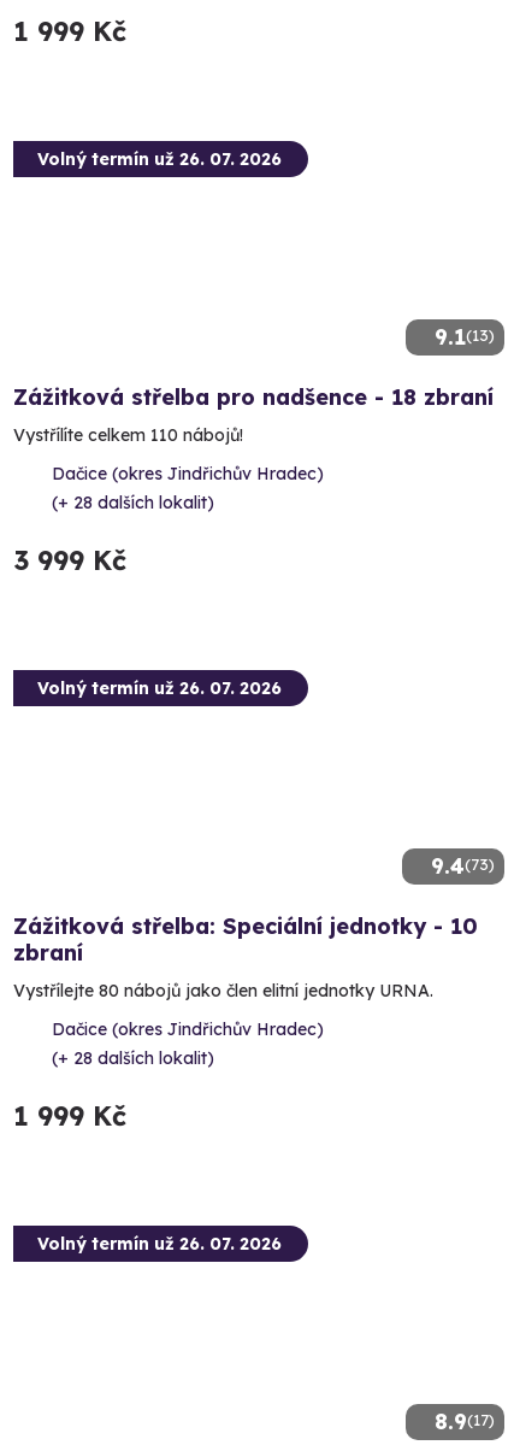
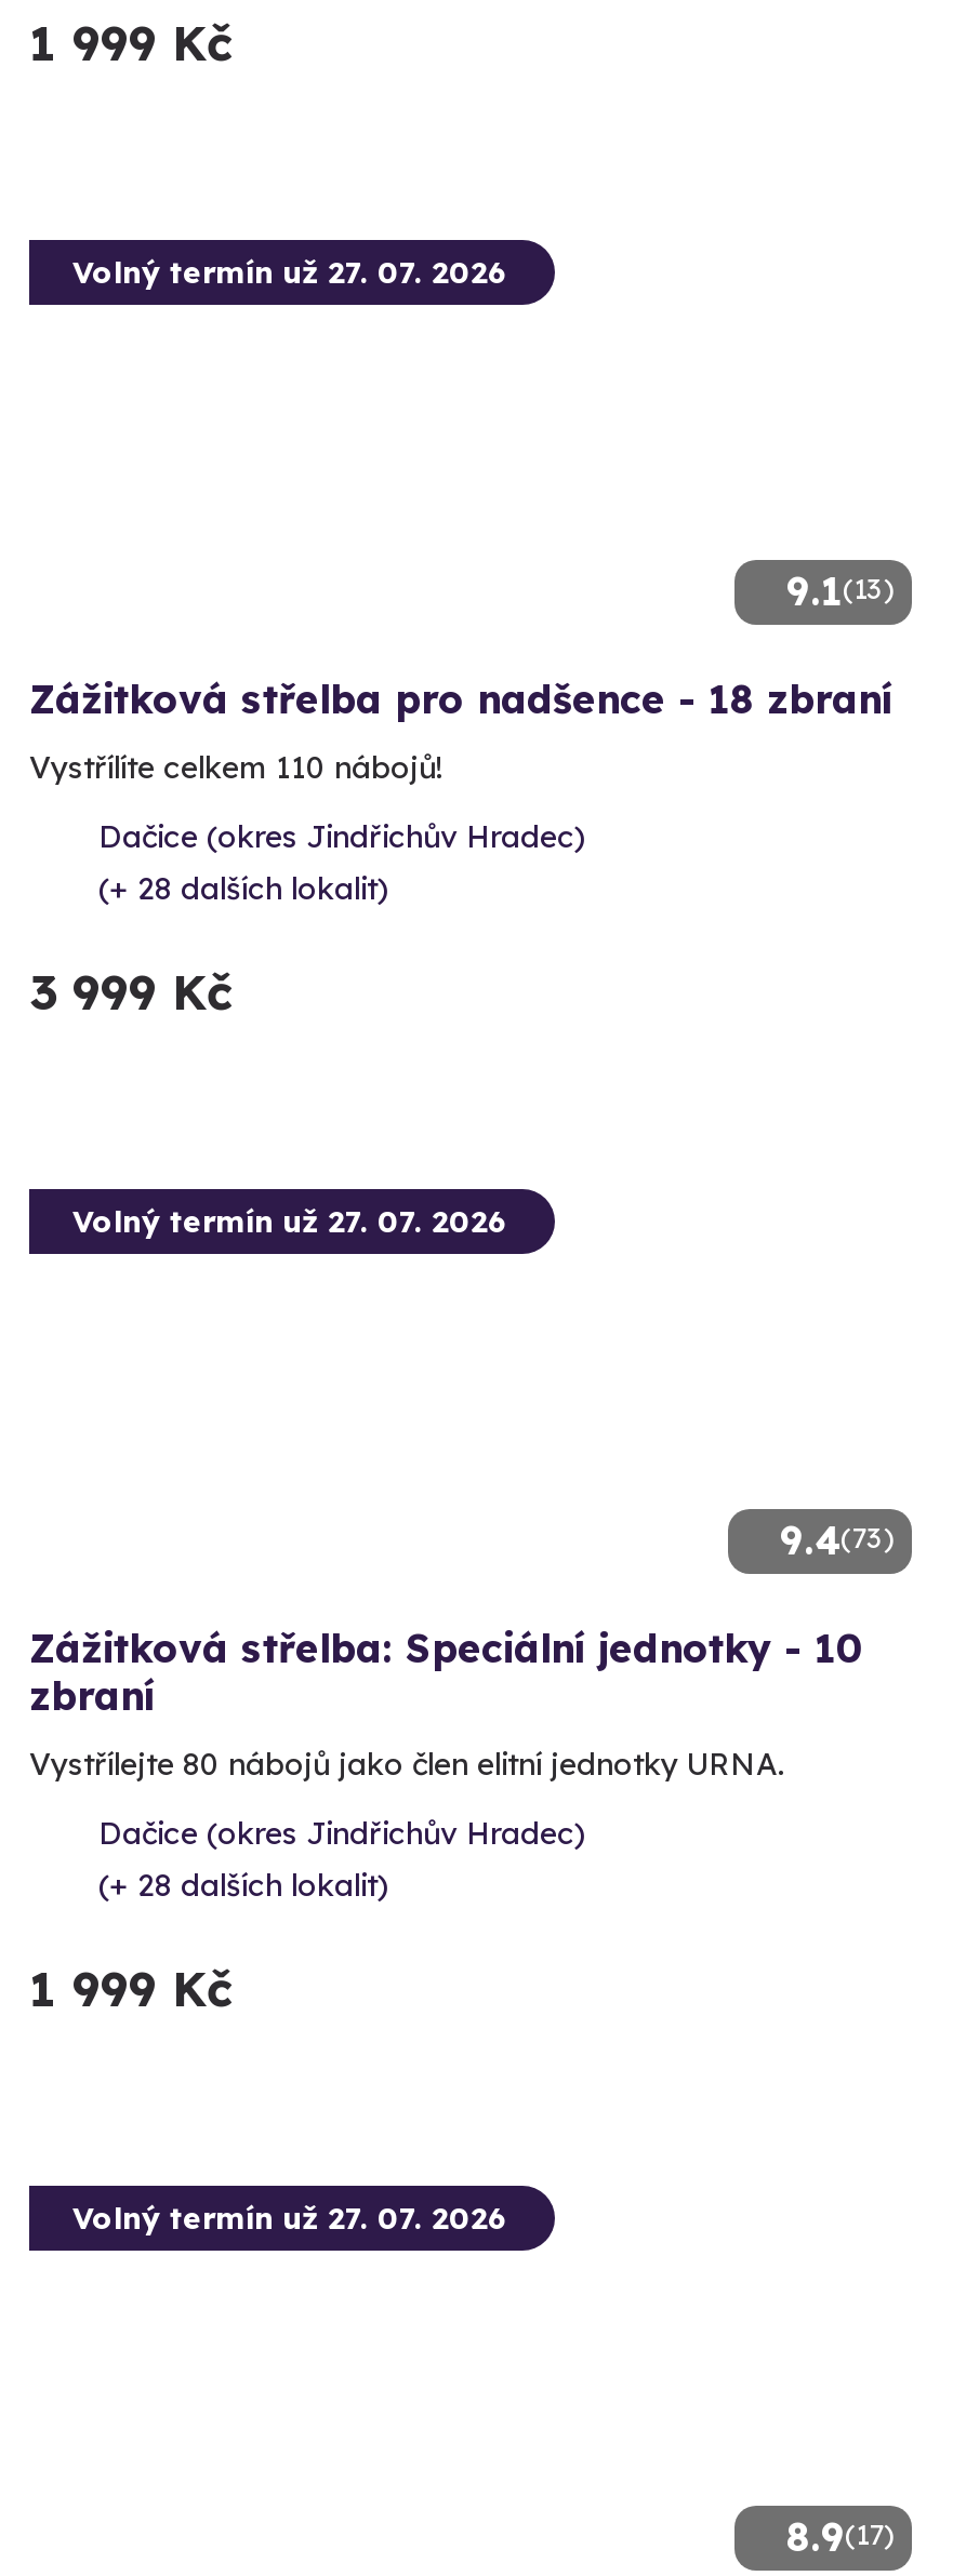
- Volný termín už 26. 07. 2026
+ Volný termín už 27. 07. 2026

- Volný termín už 26. 07. 2026
+ Volný termín už 27. 07. 2026

- Volný termín už 26. 07. 2026
+ Volný termín už 27. 07. 2026
